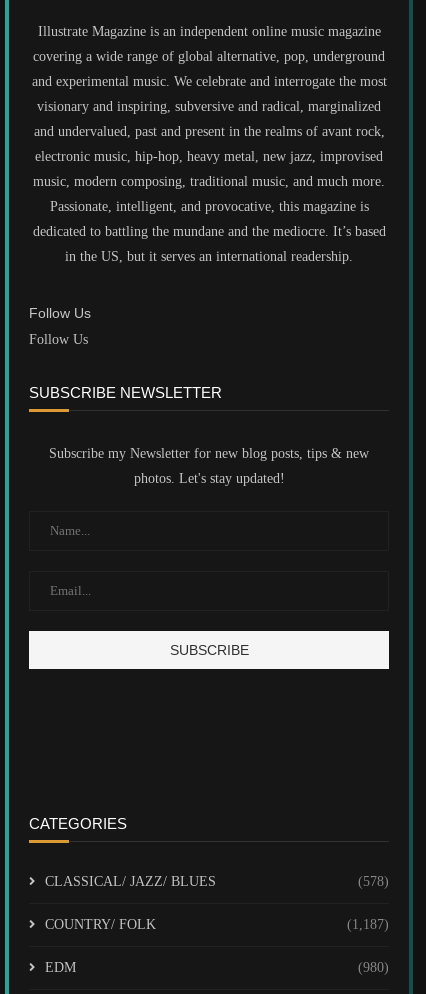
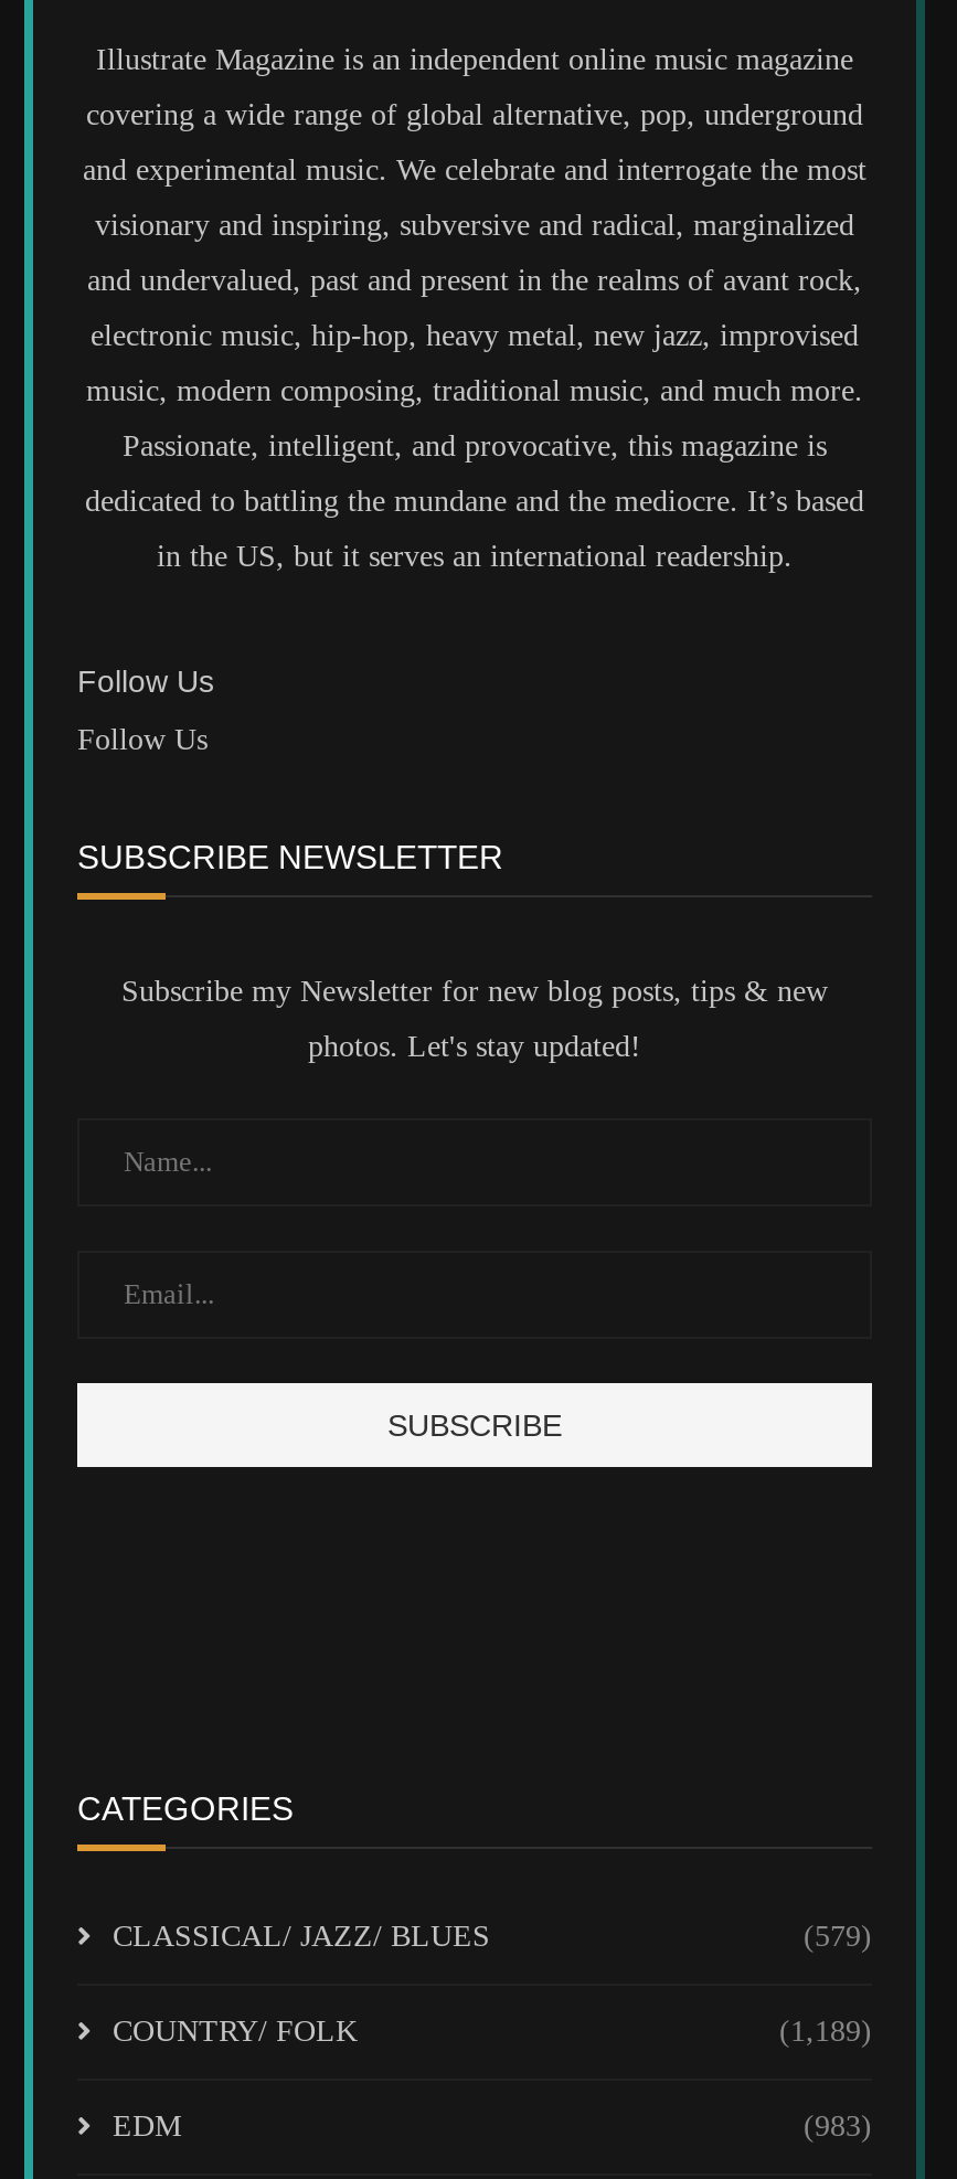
- (578)
+ (579)

- (1,187)
+ (1,189)

- (980)
+ (983)
